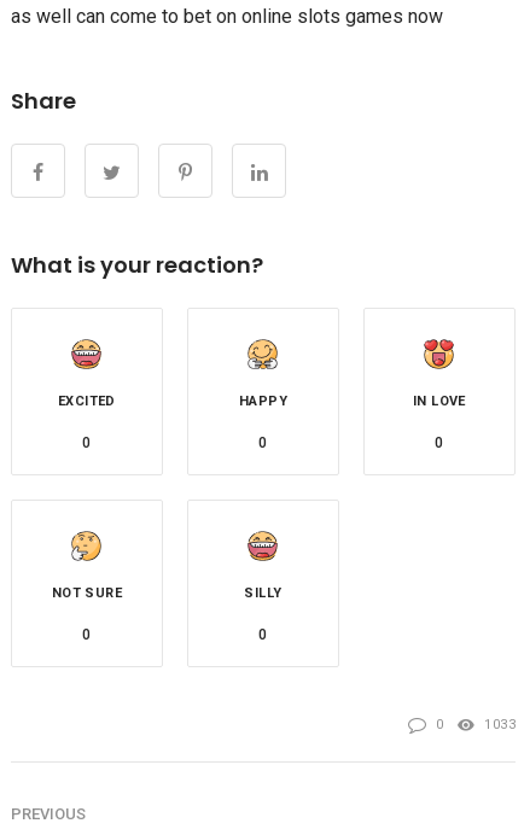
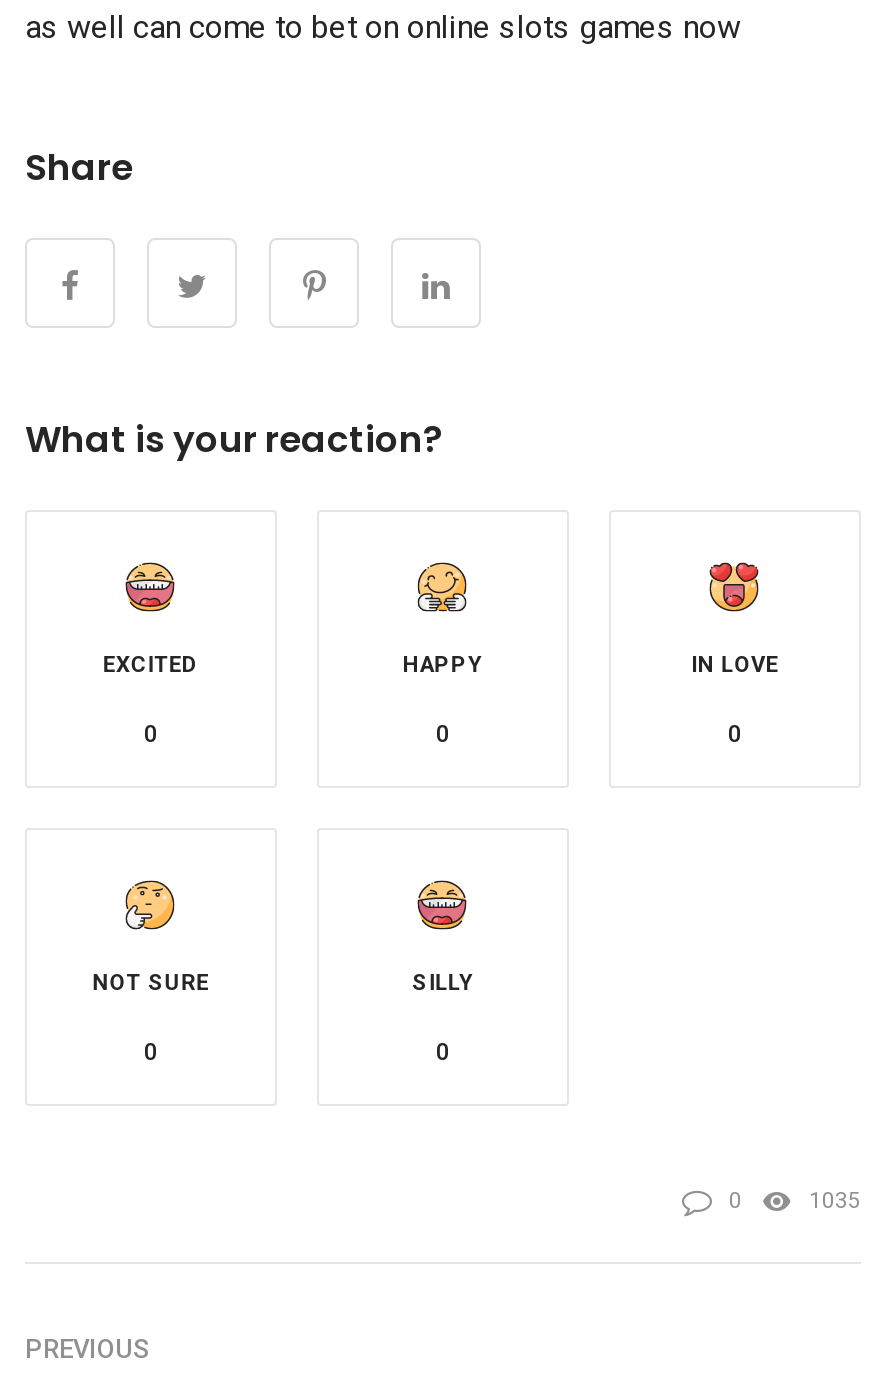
- 1033
+ 1035
